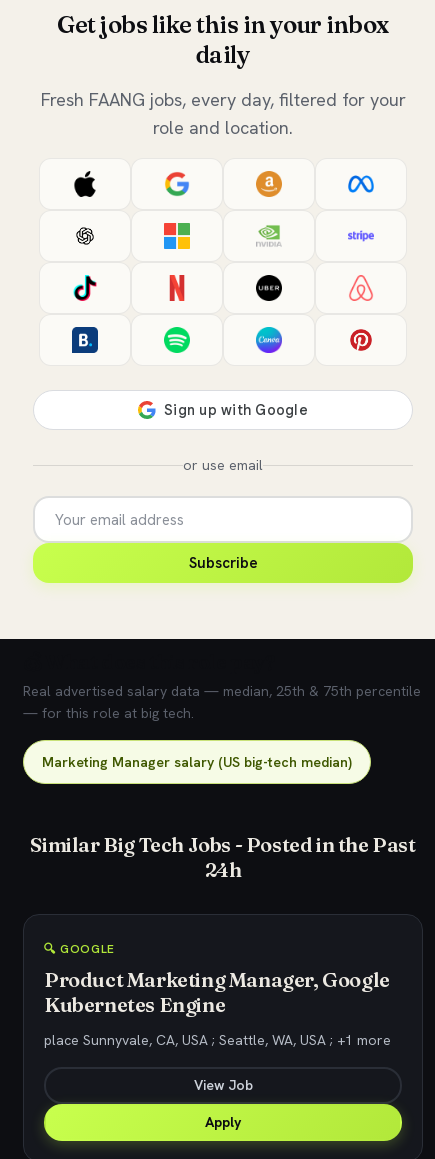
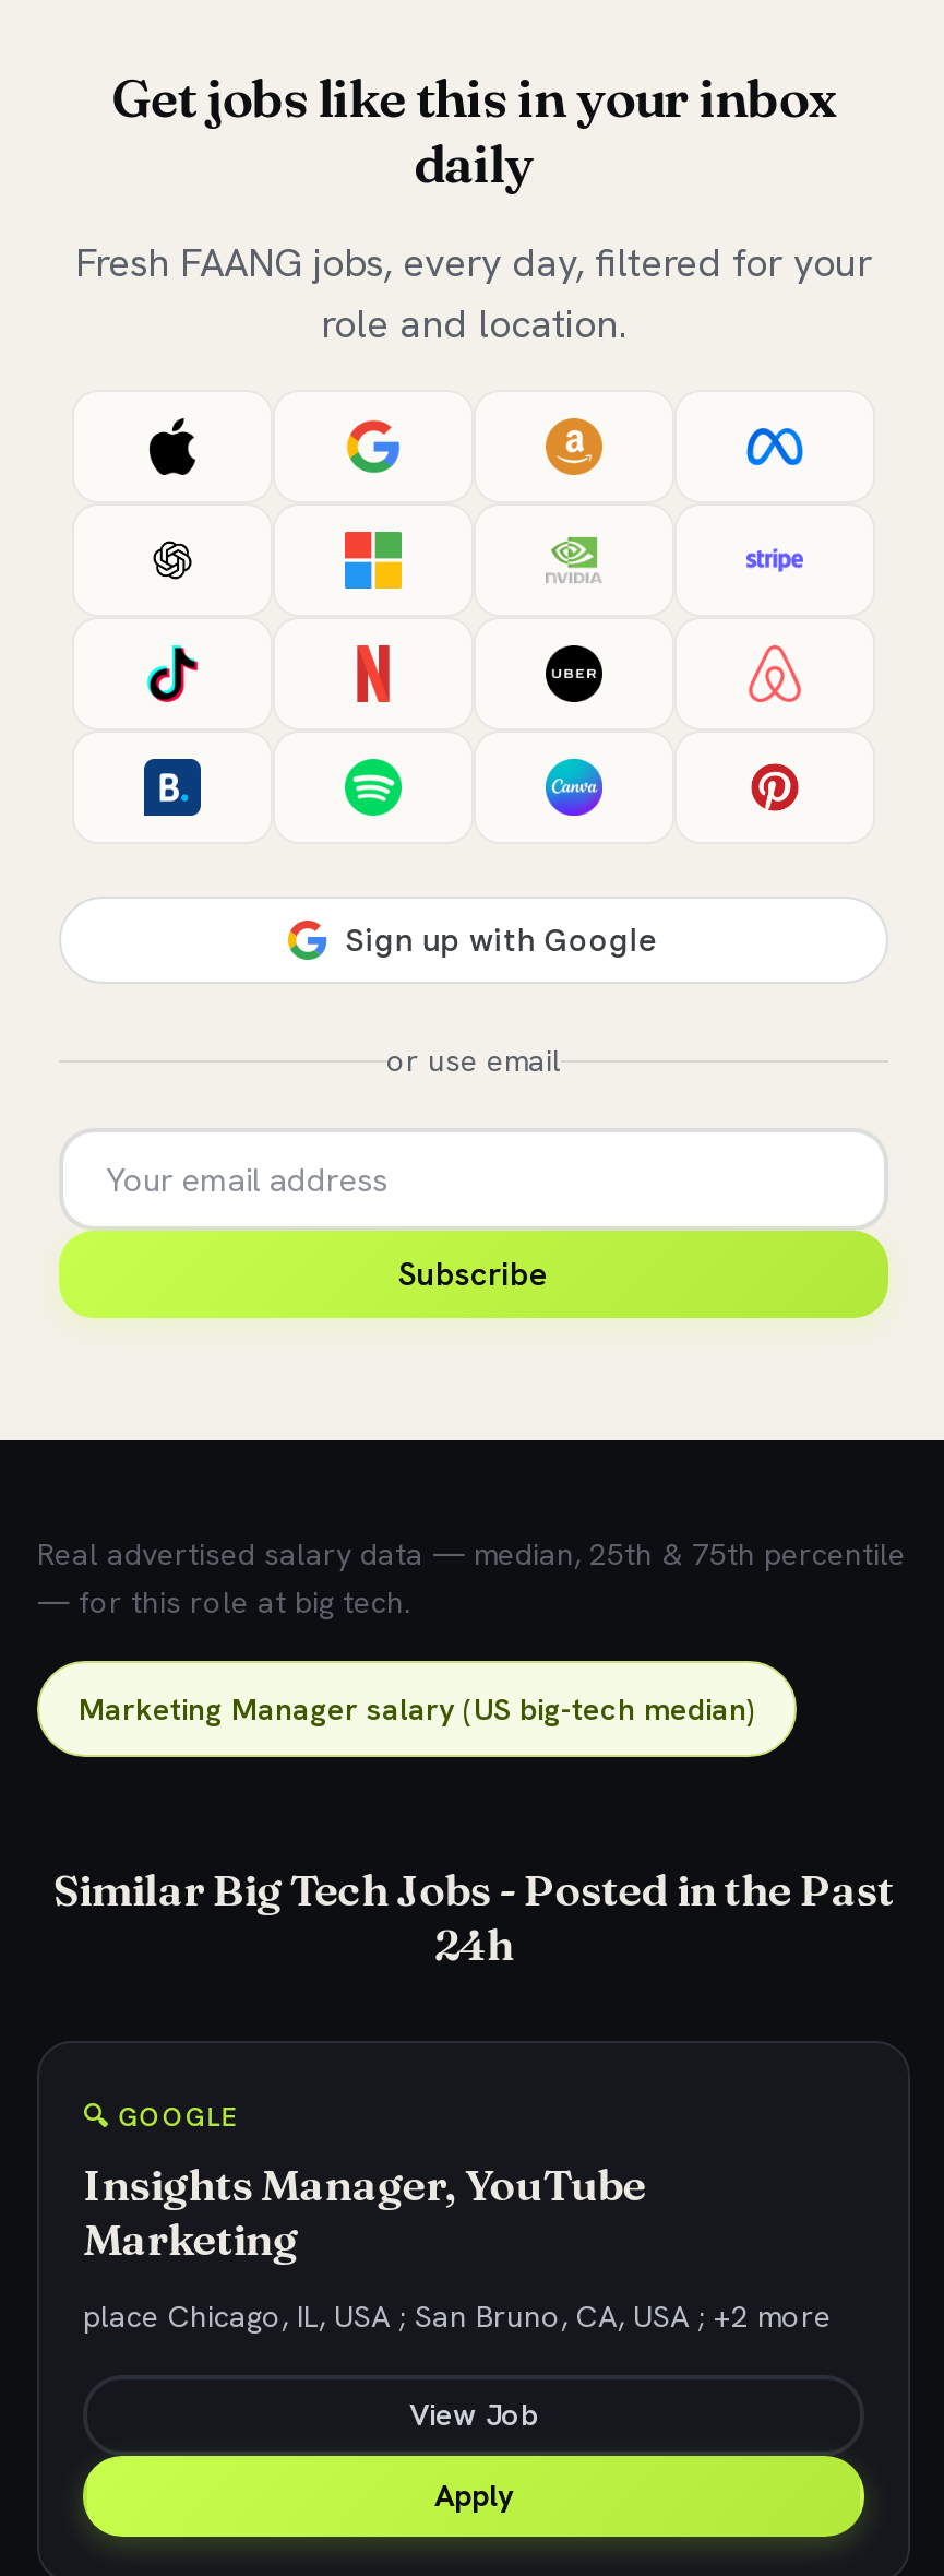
- Product Marketing Manager, Google
- Kubernetes Engine
+ Insights Manager, YouTube
+ Marketing

- place Sunnyvale, CA, USA ; Seattle, WA, USA ; +1 more
+ place Chicago, IL, USA ; San Bruno, CA, USA ; +2 more
